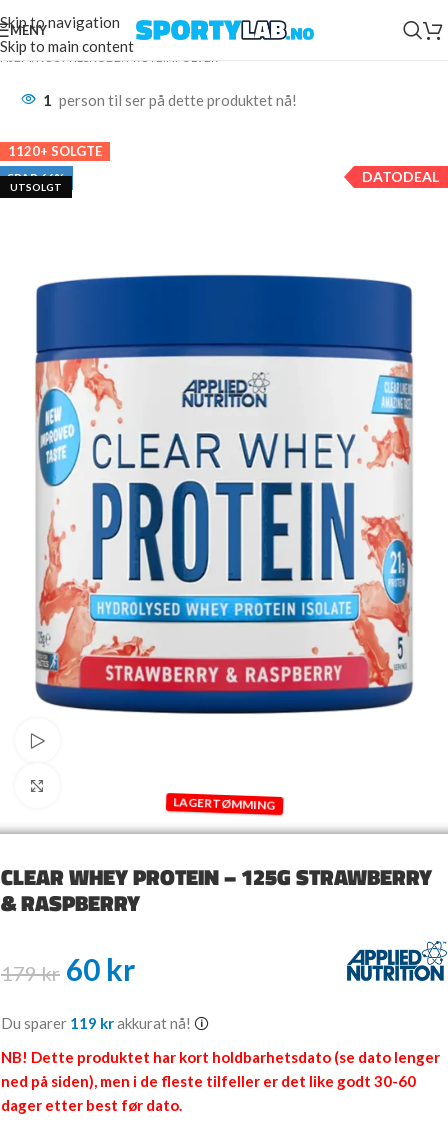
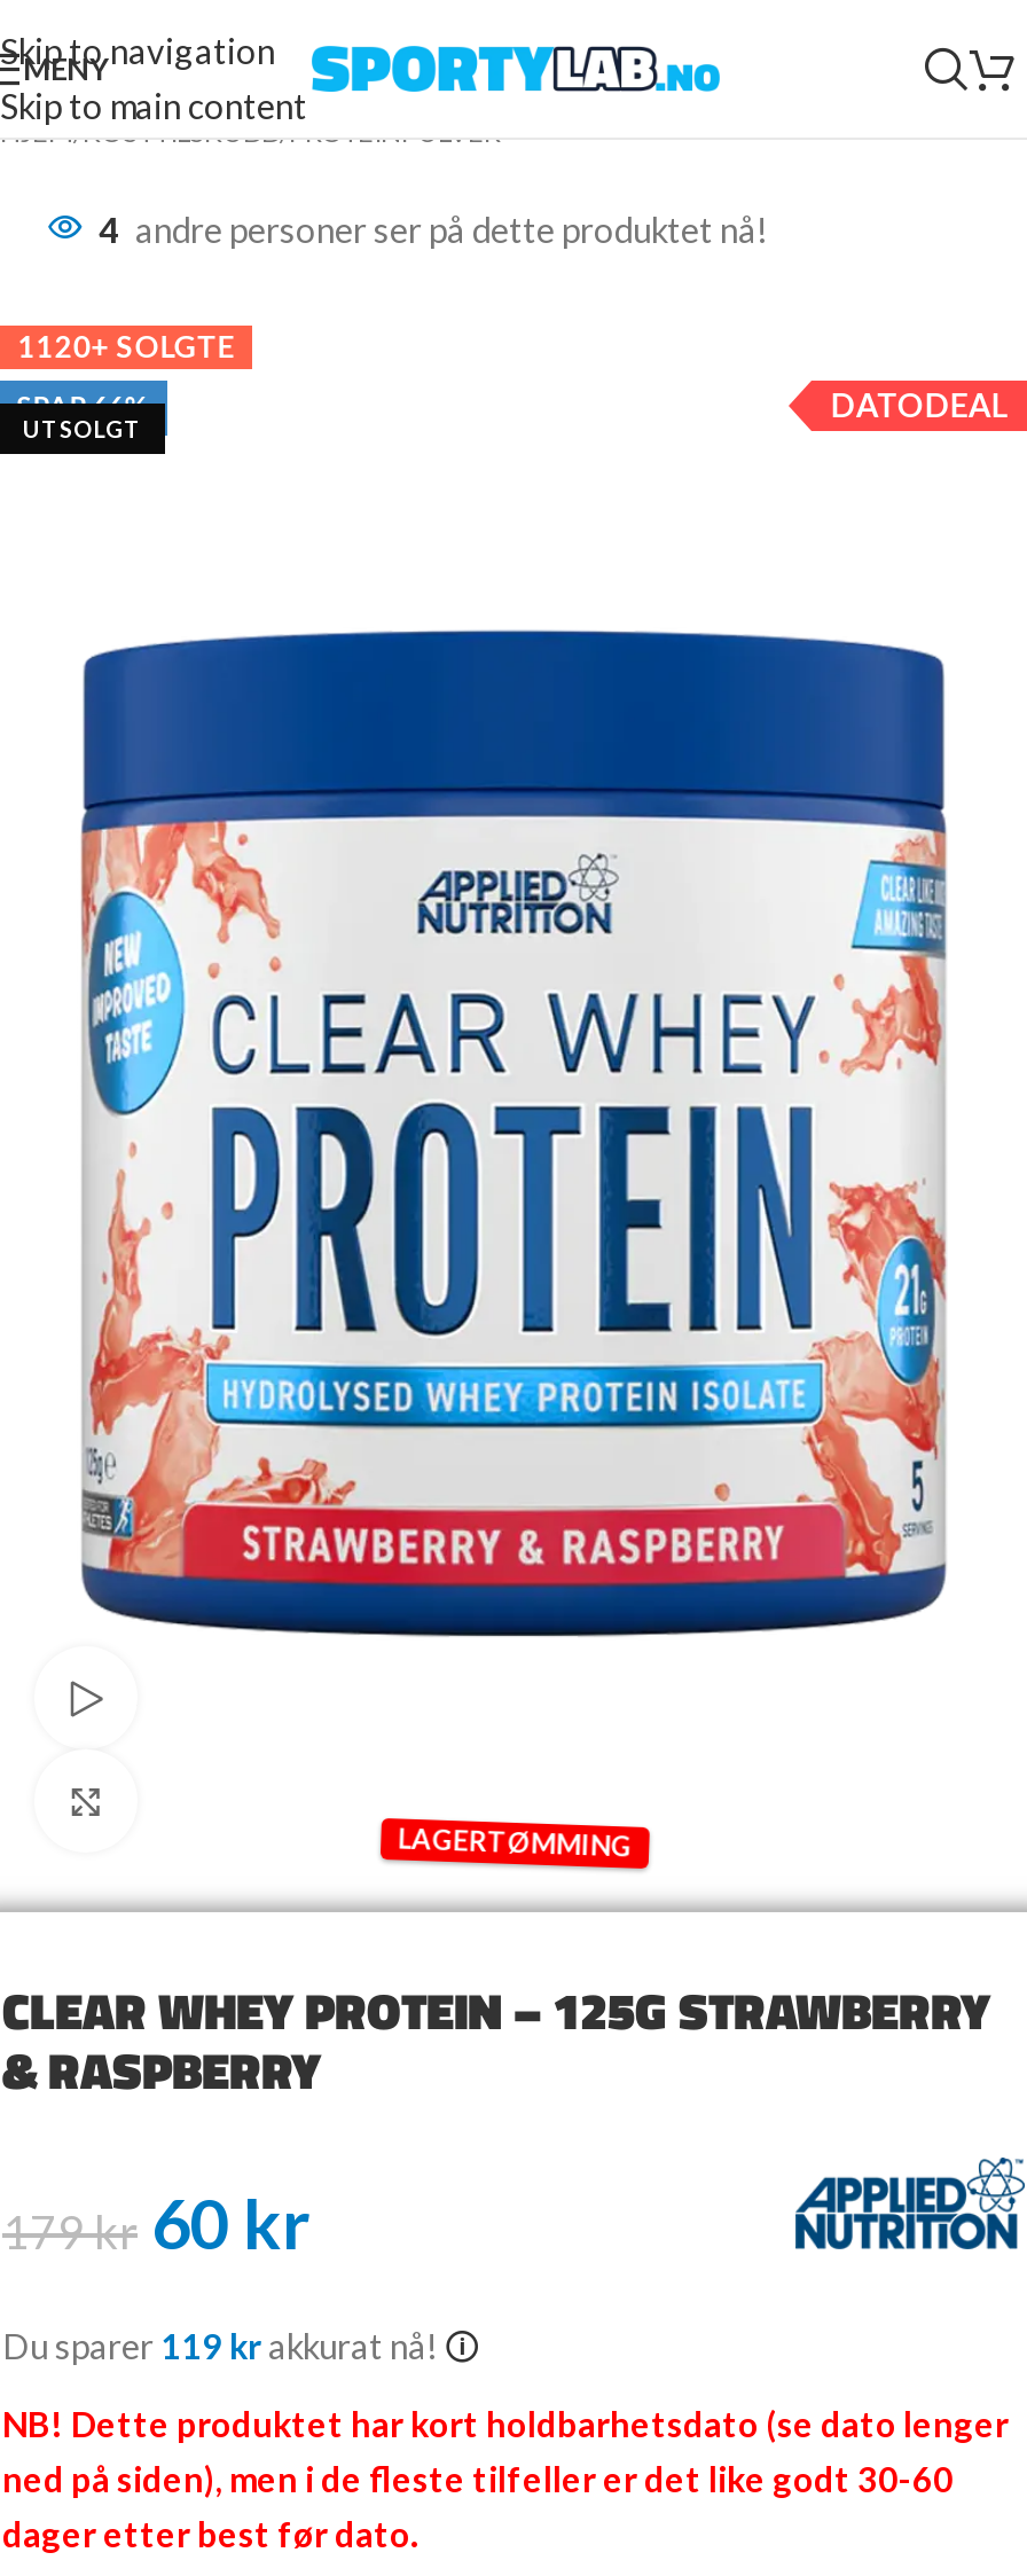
- 1 person til ser på dette produktet nå!
+ 4 andre personer ser på dette produktet nå!
